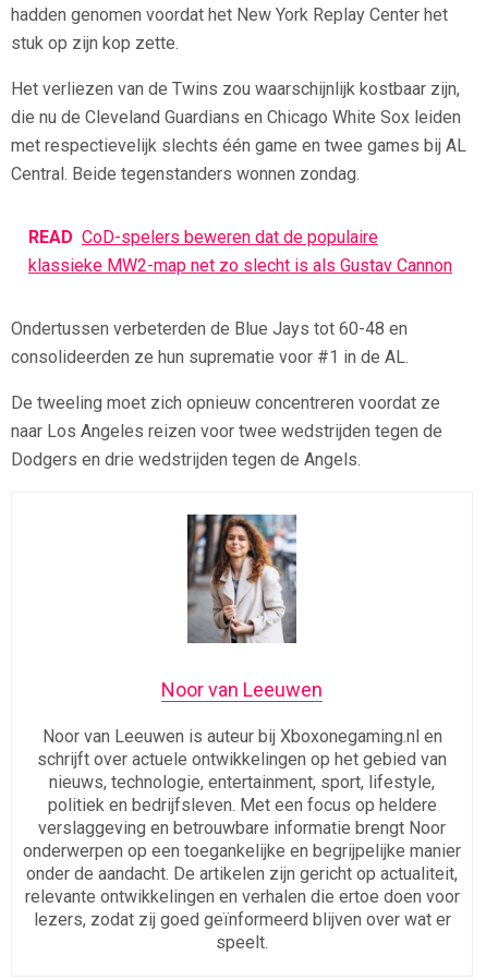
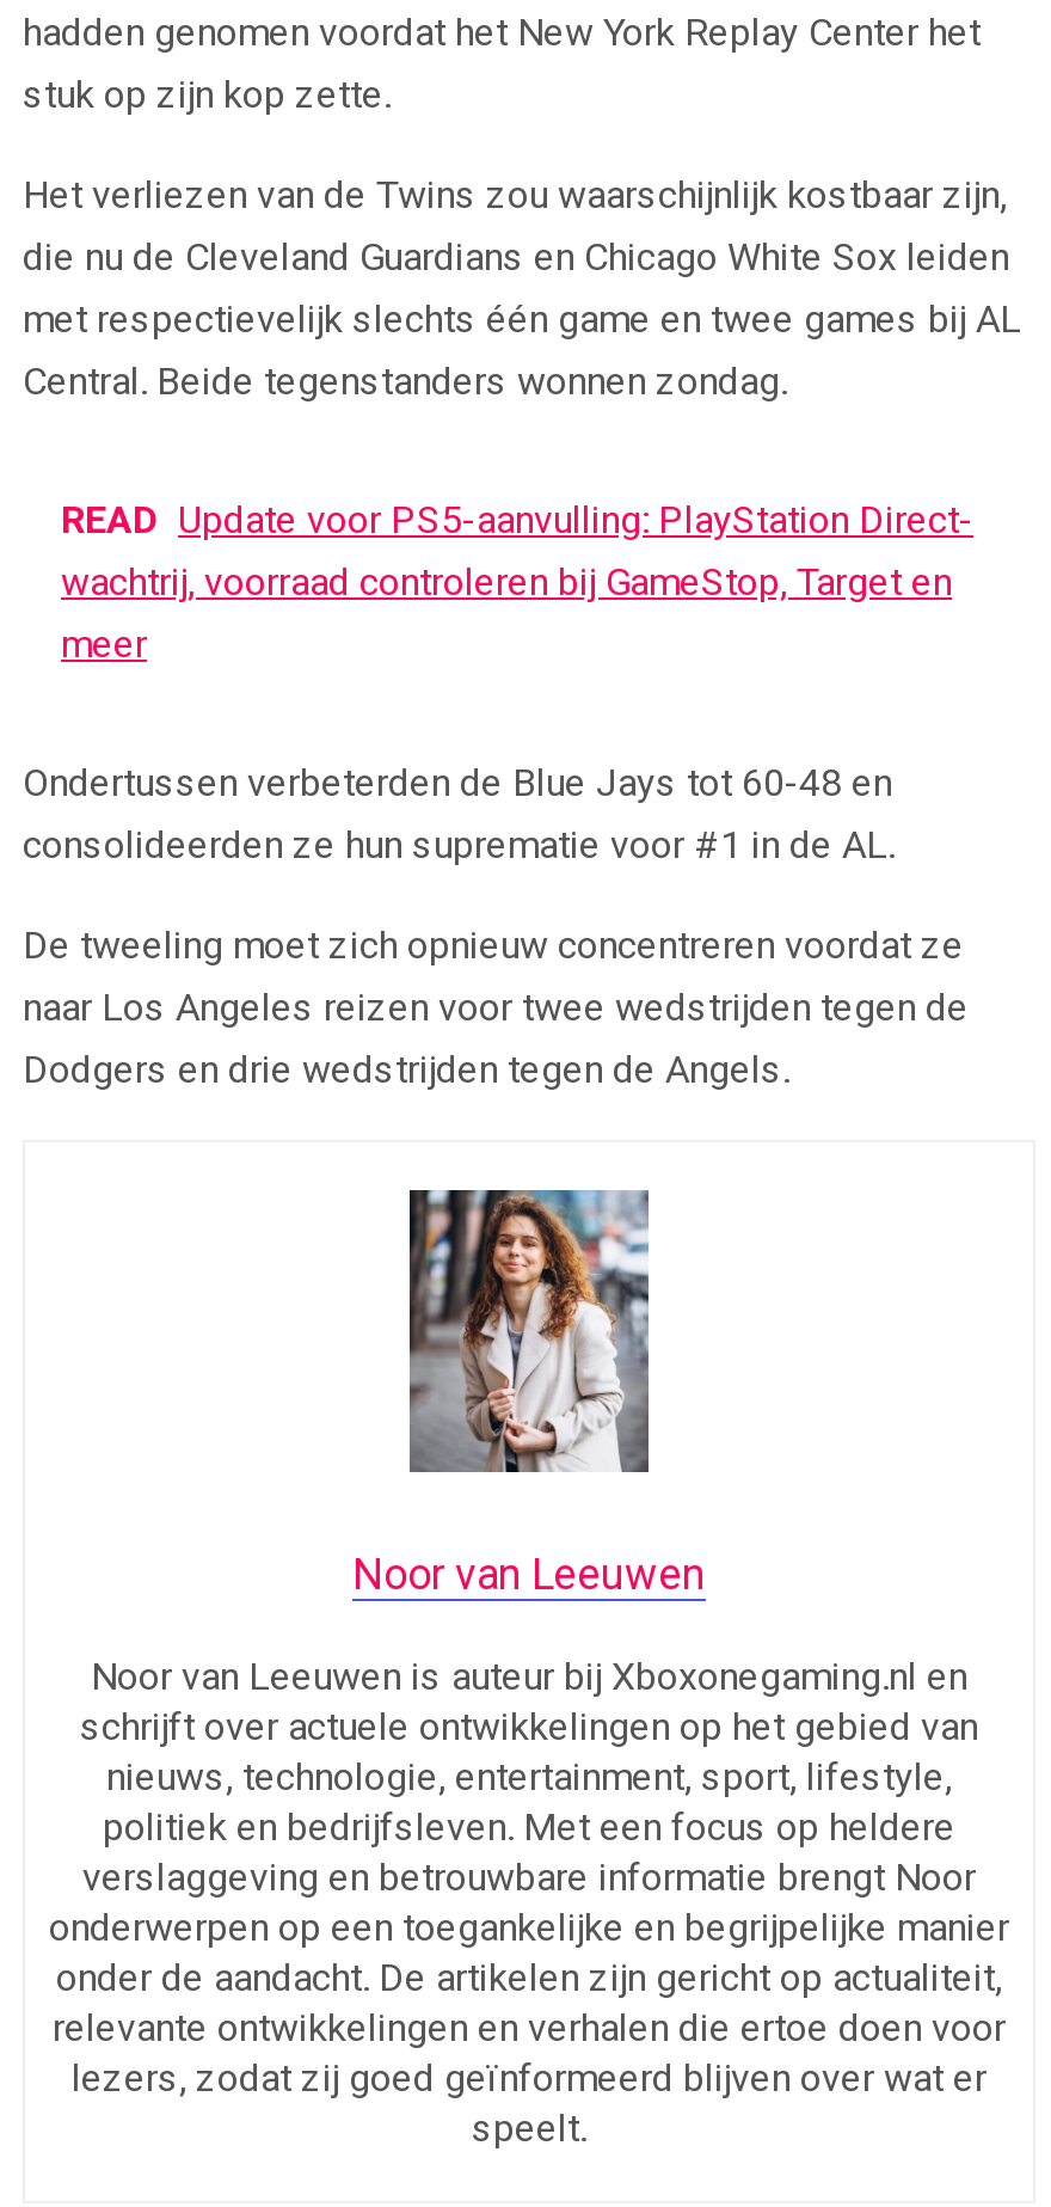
- READ CoD-spelers beweren dat de populaire
- klassieke MW2-map net zo slecht is als Gustav Cannon
+ READ Update voor PS5-aanvulling: PlayStation Direct-
+ wachtrij, voorraad controleren bij GameStop, Target en
+ meer
